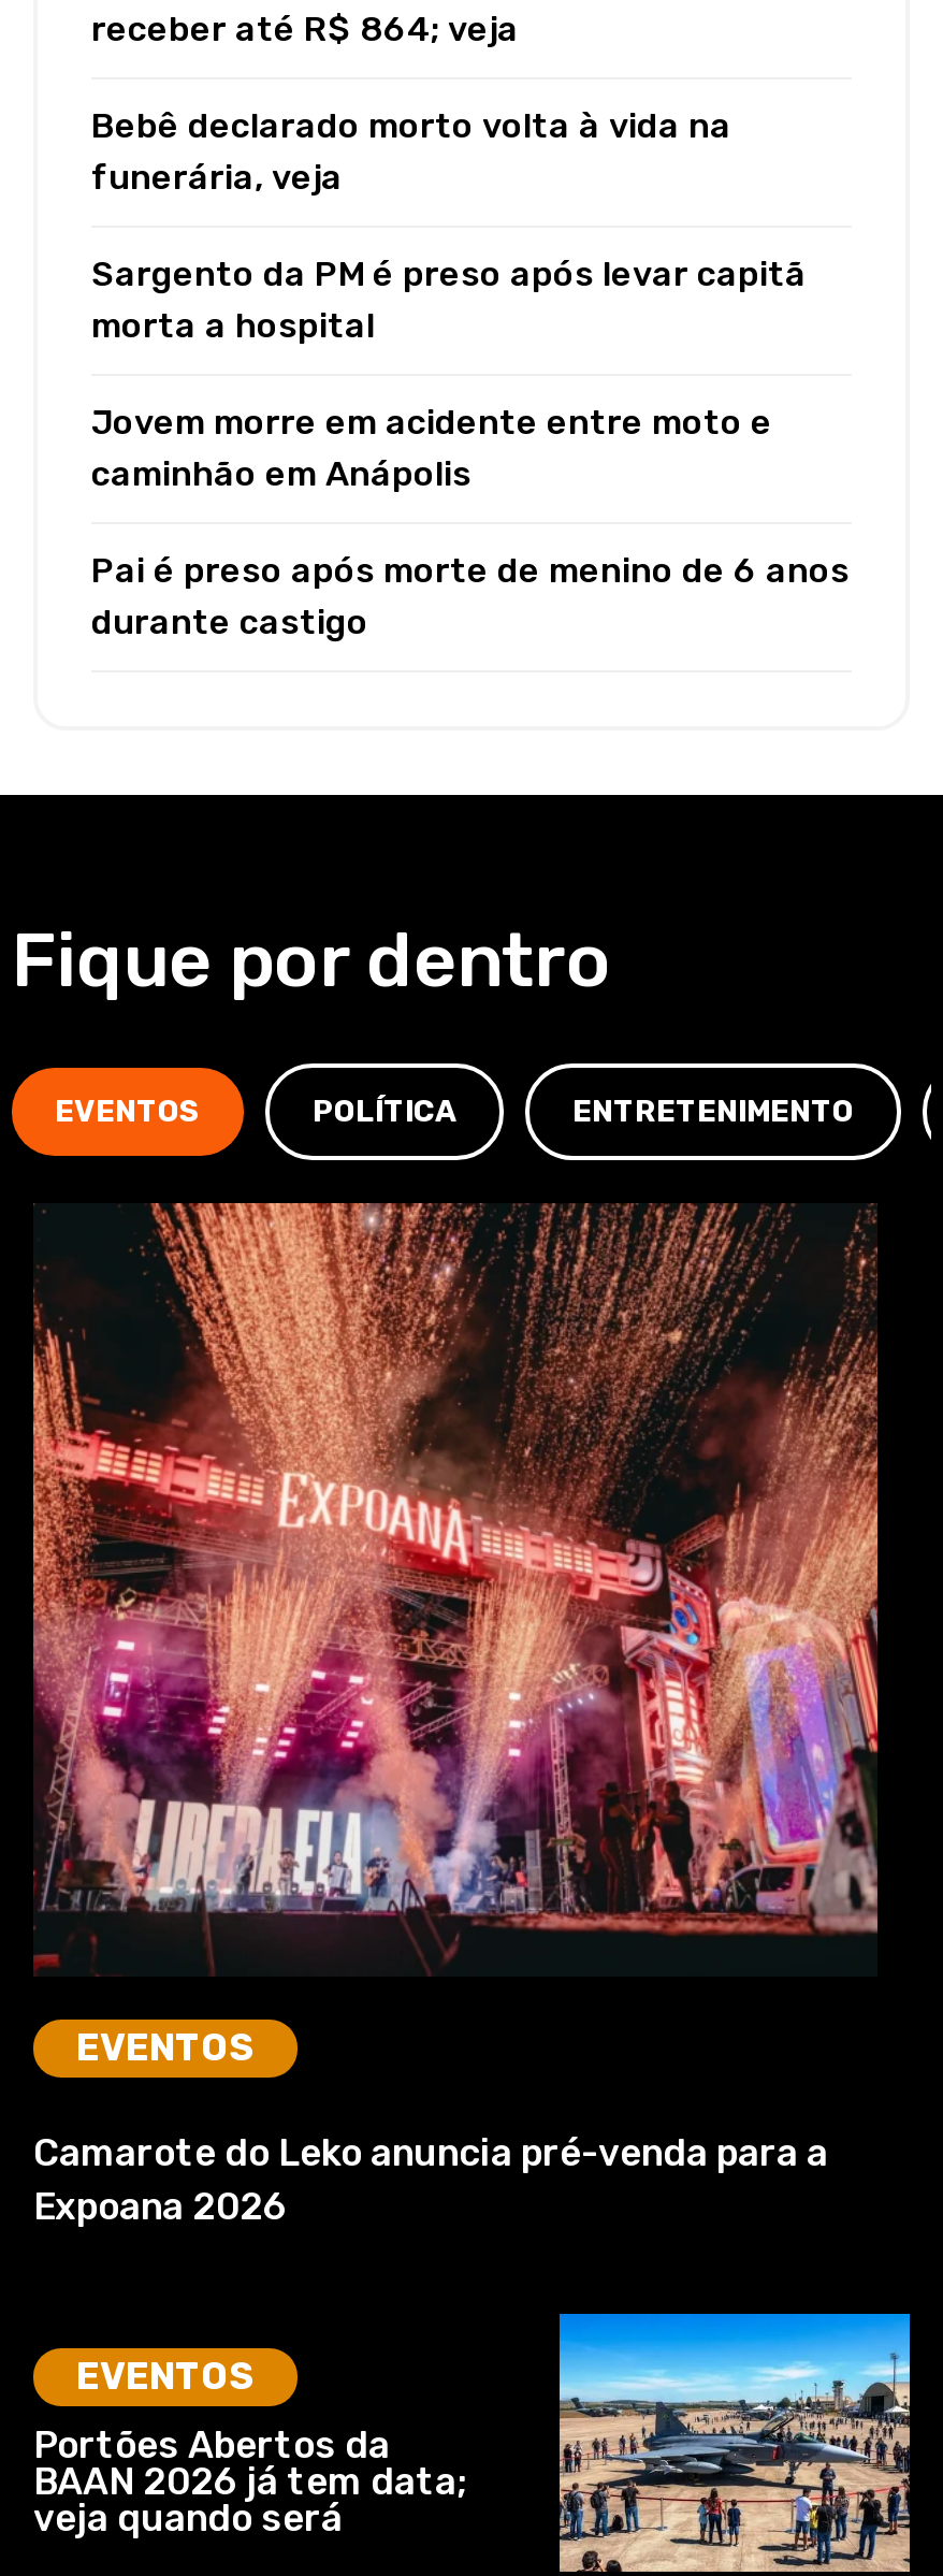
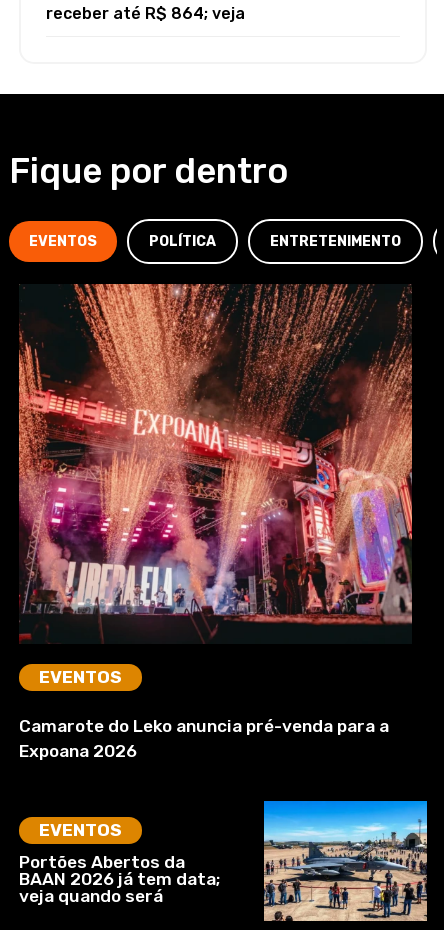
- Bebê declarado morto volta à vida na
- funerária, veja
- Sargento da PM é preso após levar capitã
- morta a hospital
- Jovem morre em acidente entre moto e
- caminhão em Anápolis
- Pai é preso após morte de menino de 6 anos
- durante castigo
